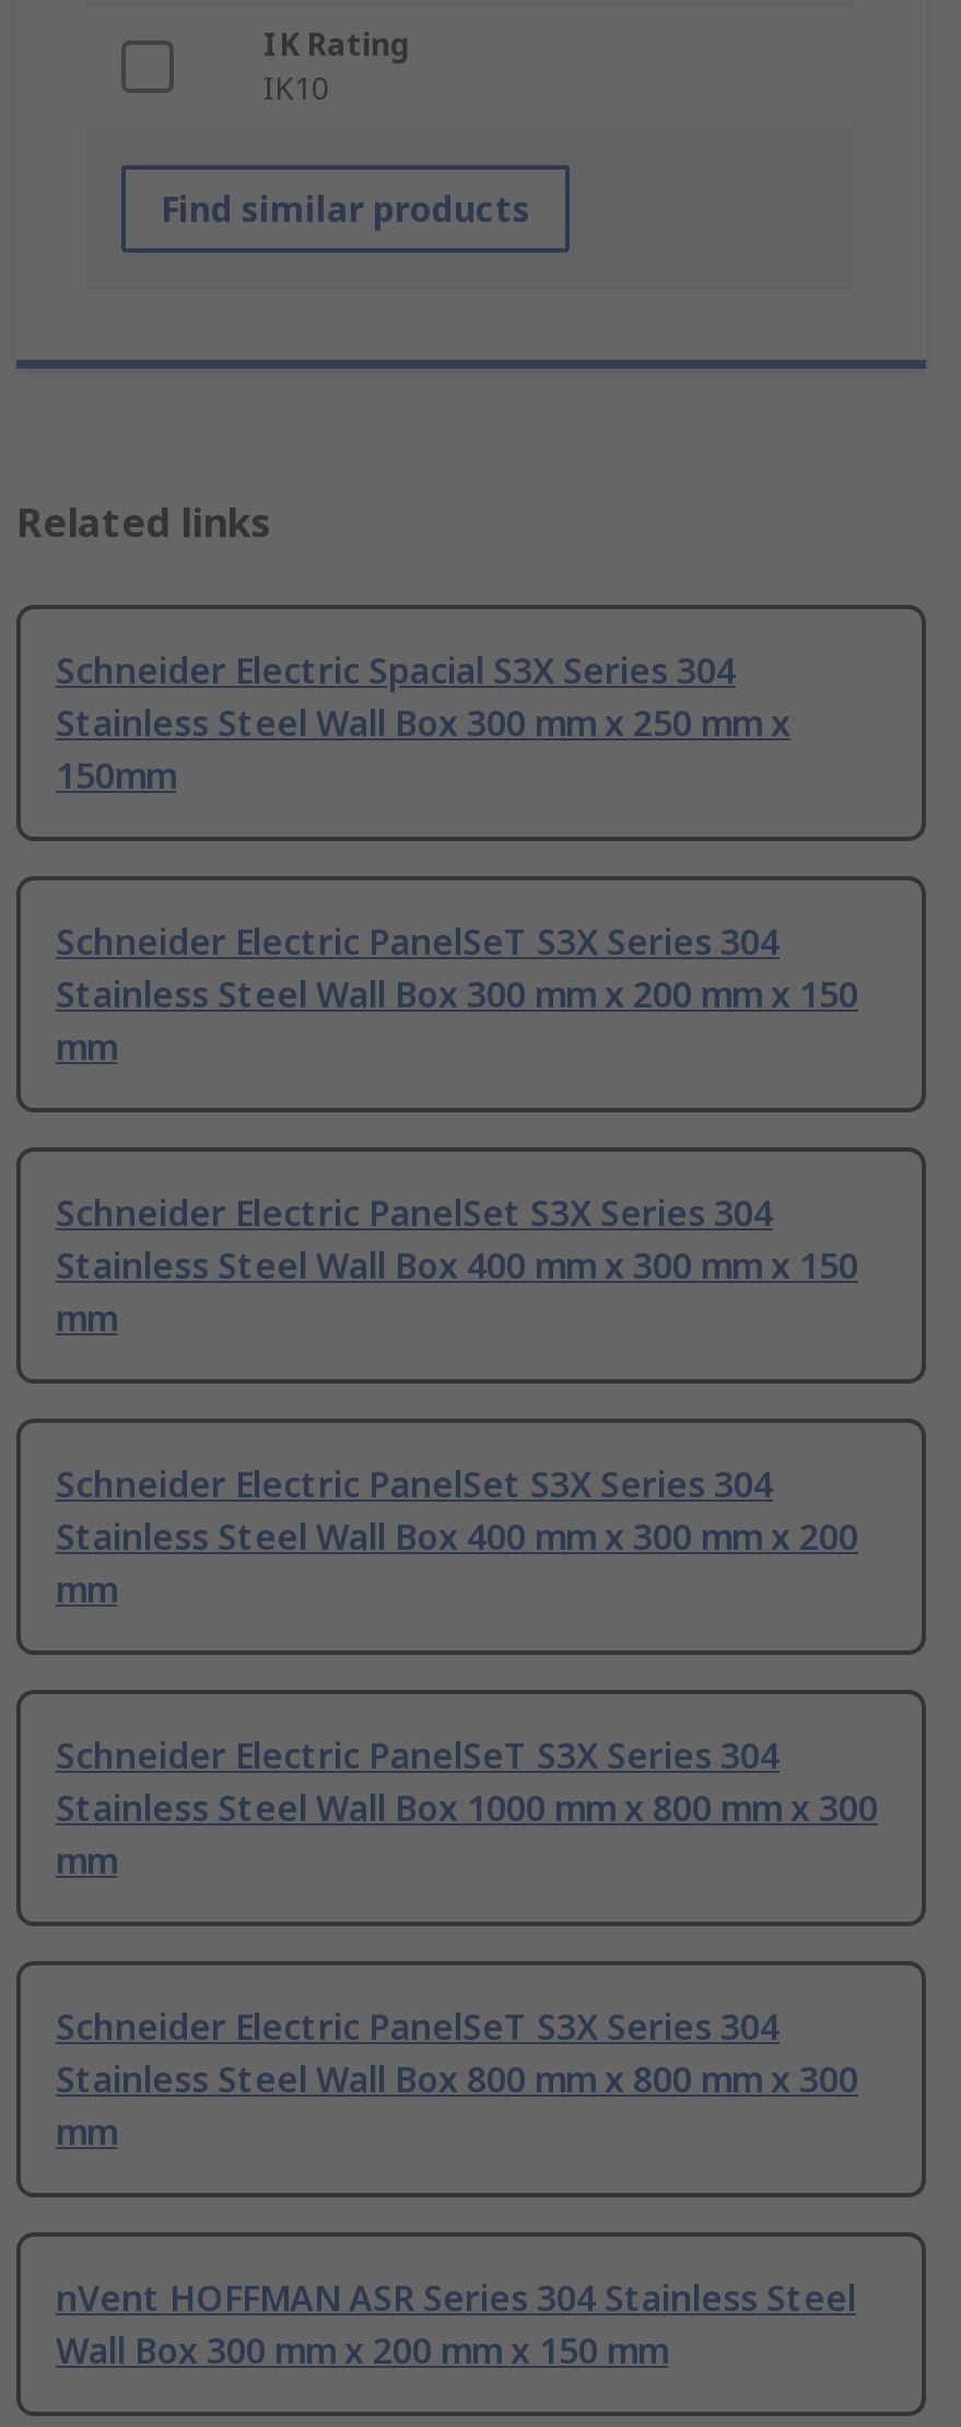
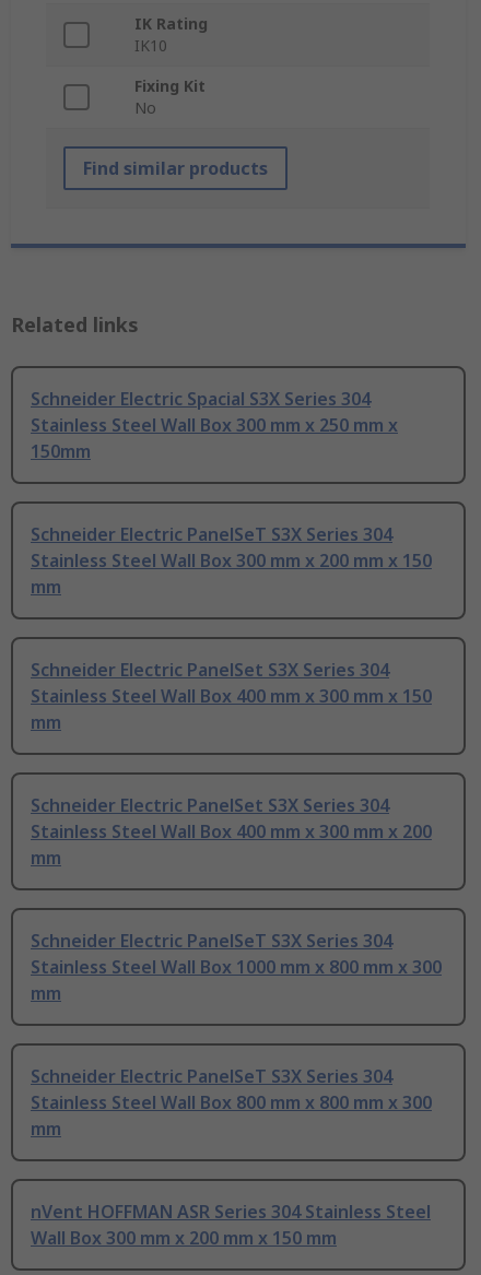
+ Fixing Kit
+ No
